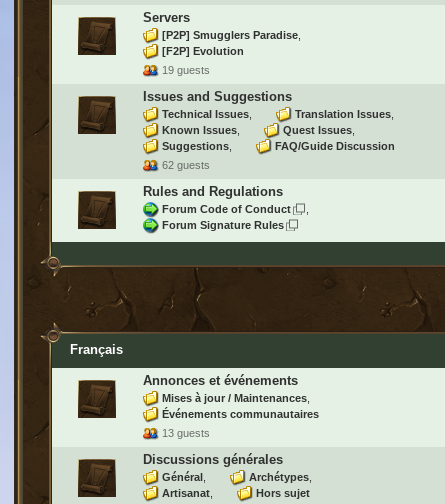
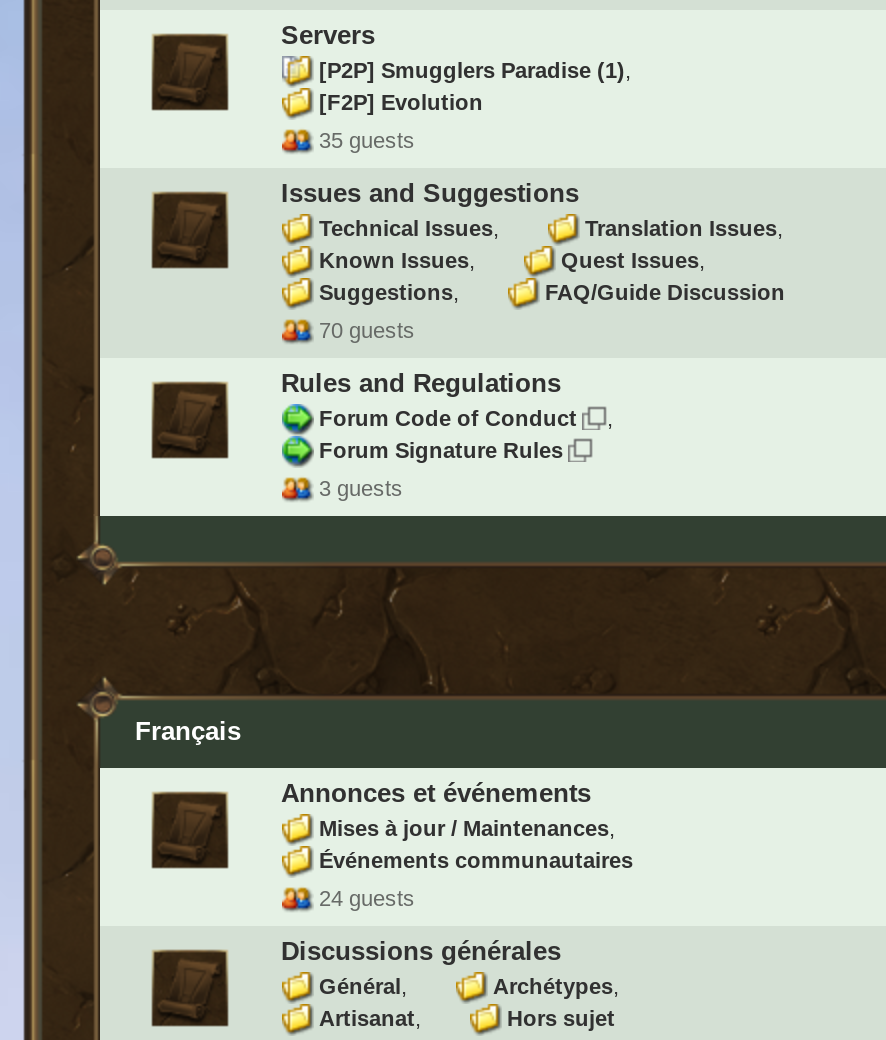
- [P2P] Smugglers Paradise
+ [P2P] Smugglers Paradise (1)

- 19 guests
+ 35 guests

- 62 guests
+ 70 guests

+ 3 guests

- 13 guests
+ 24 guests
